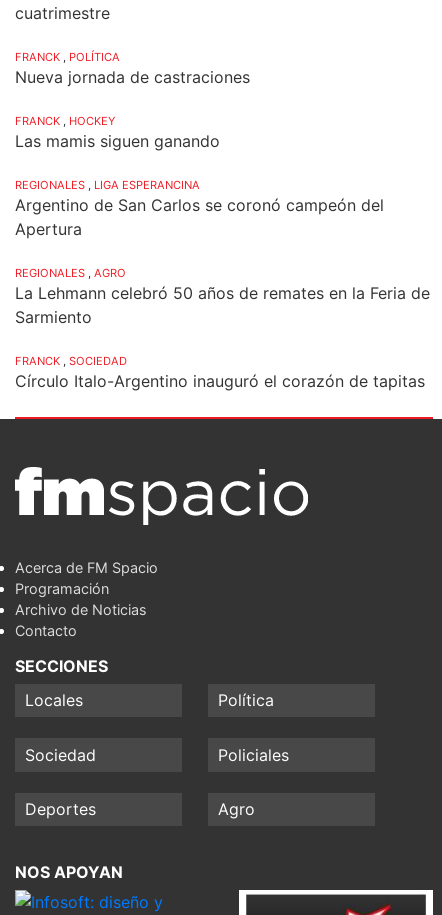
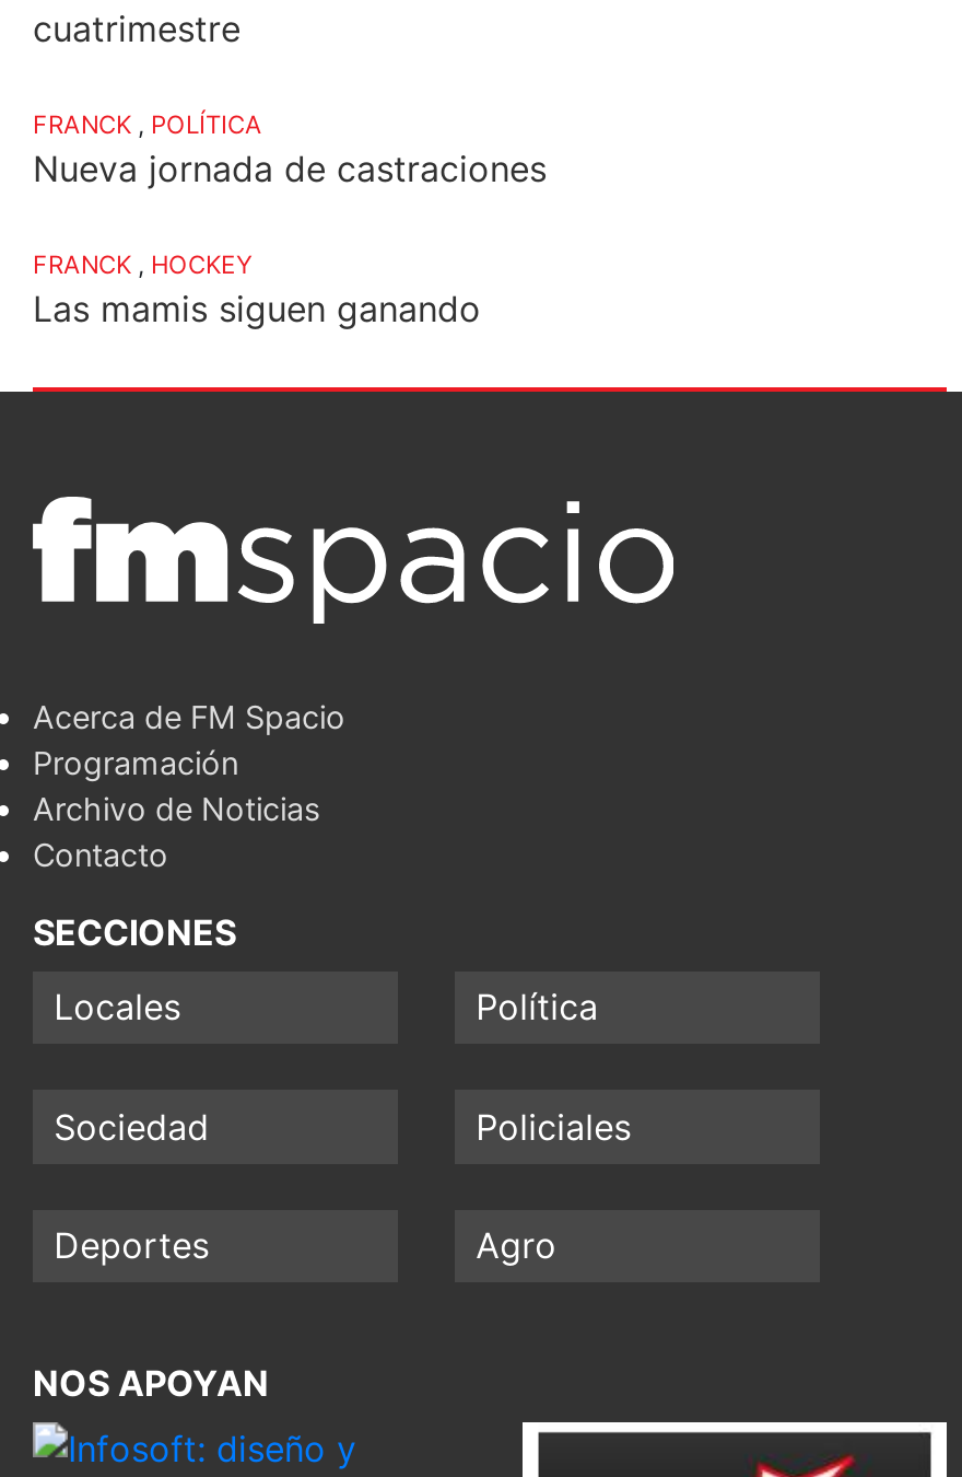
- REGIONALES , LIGA ESPERANCINA
- Argentino de San Carlos se coronó campeón del
- Apertura
- REGIONALES , AGRO
- La Lehmann celebró 50 años de remates en la Feria de
- Sarmiento
- FRANCK , SOCIEDAD
- Círculo Italo-Argentino inauguró el corazón de tapitas
